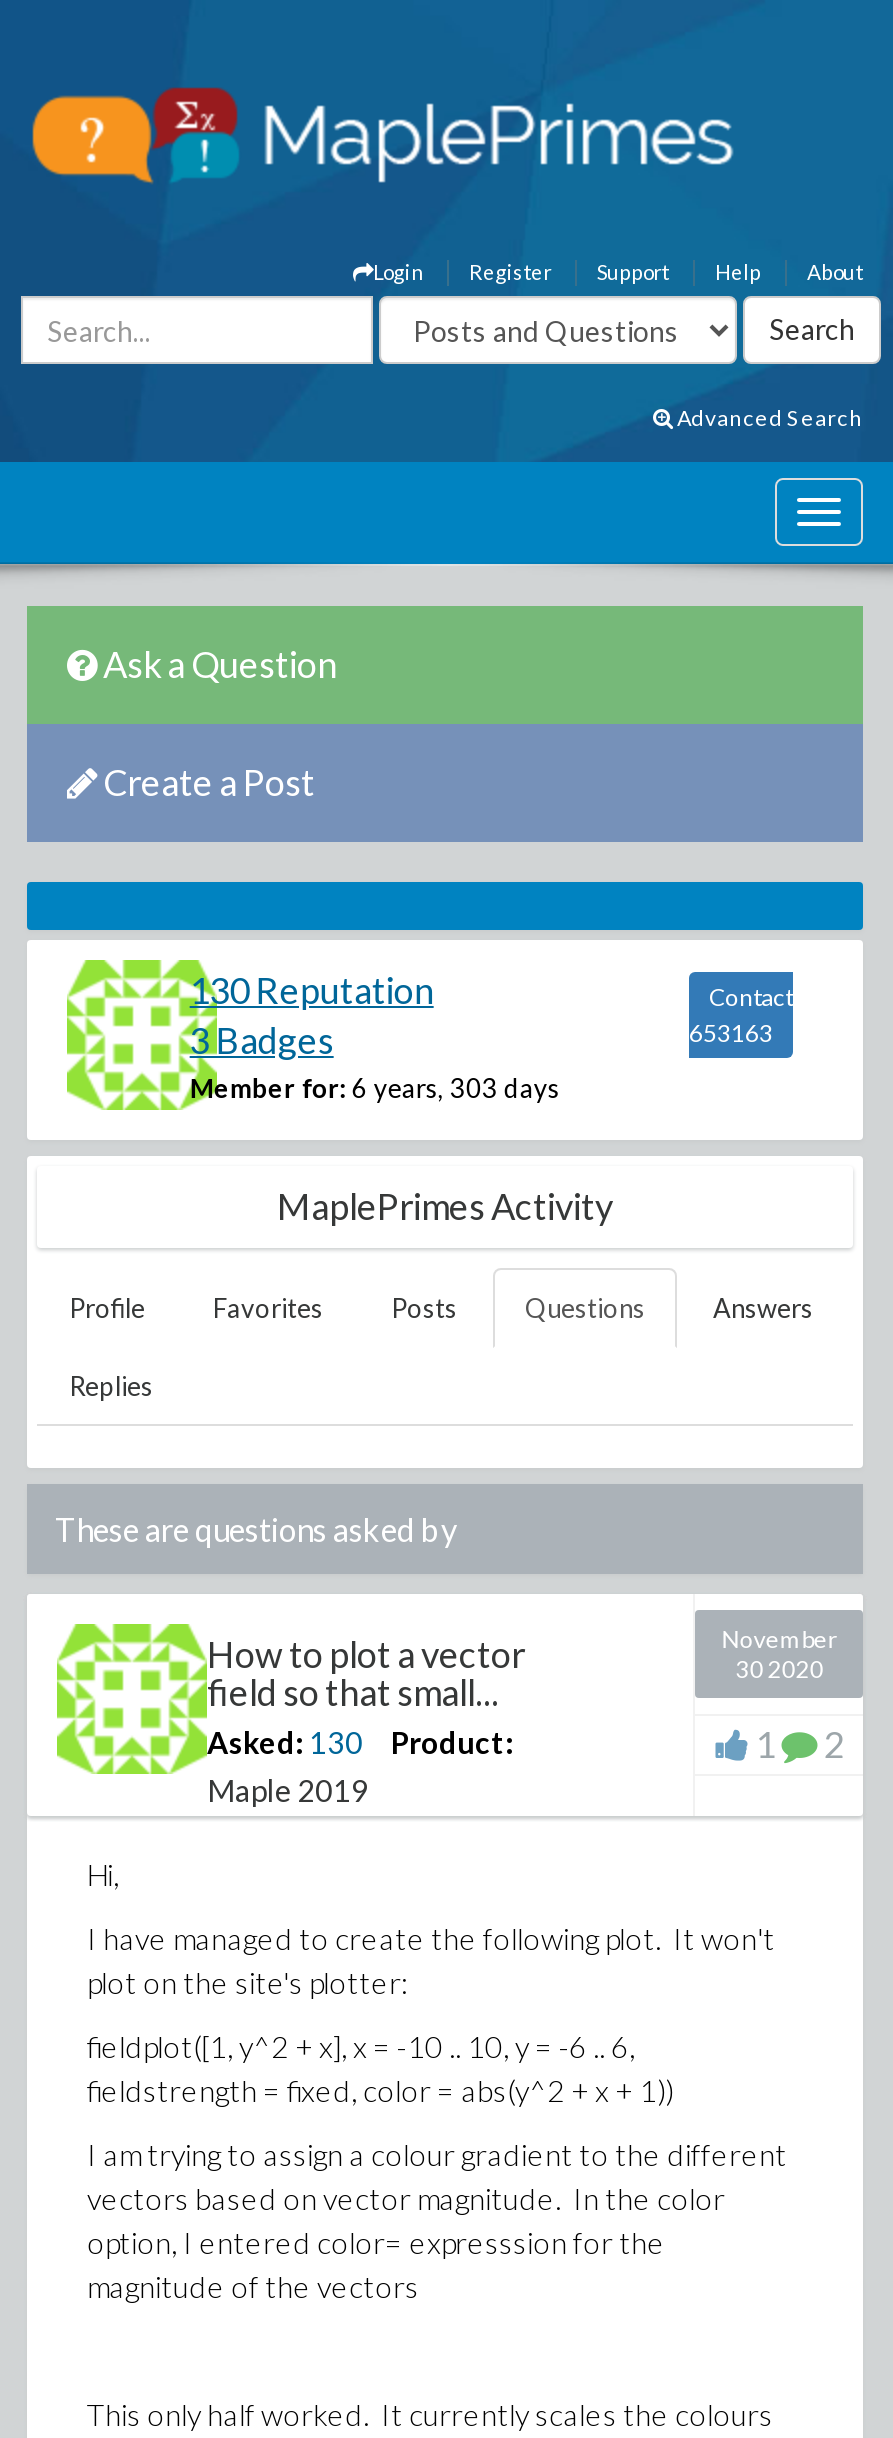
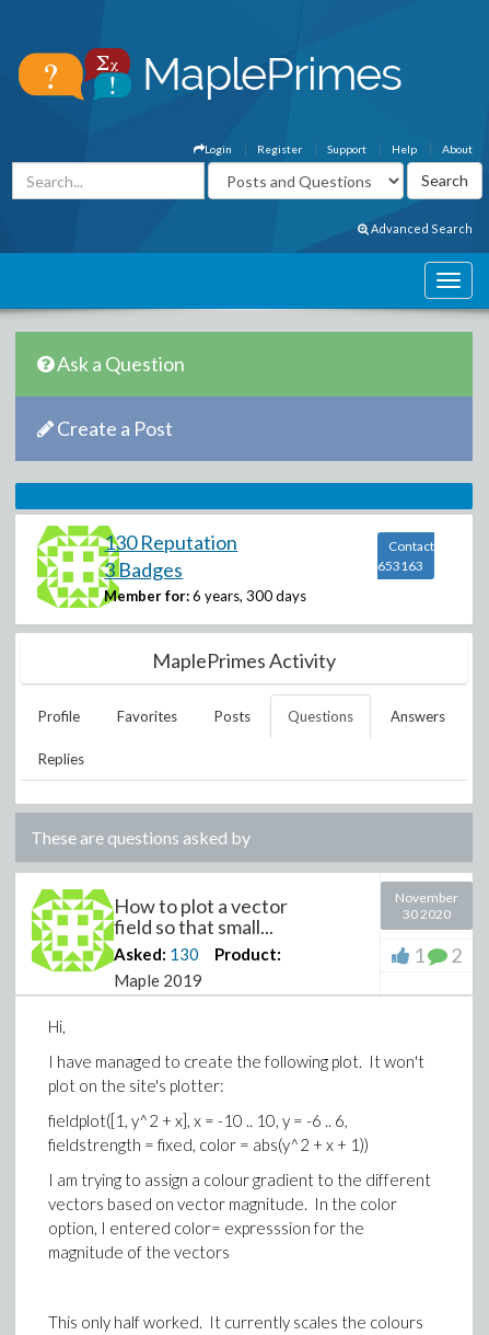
- Member for: 6 years, 303 days
+ Member for: 6 years, 300 days
